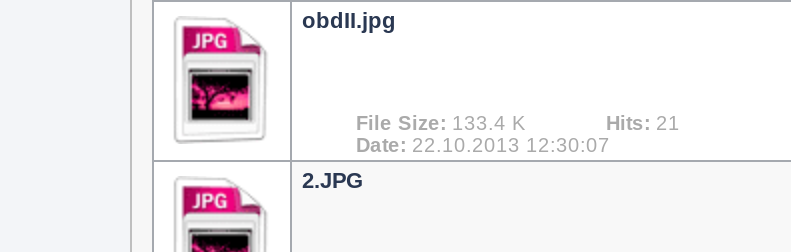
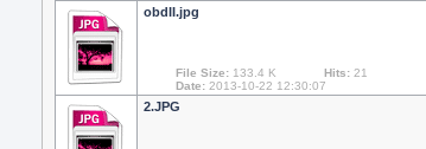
- Date: 22.10.2013 12:30:07
+ Date: 2013-10-22 12:30:07
